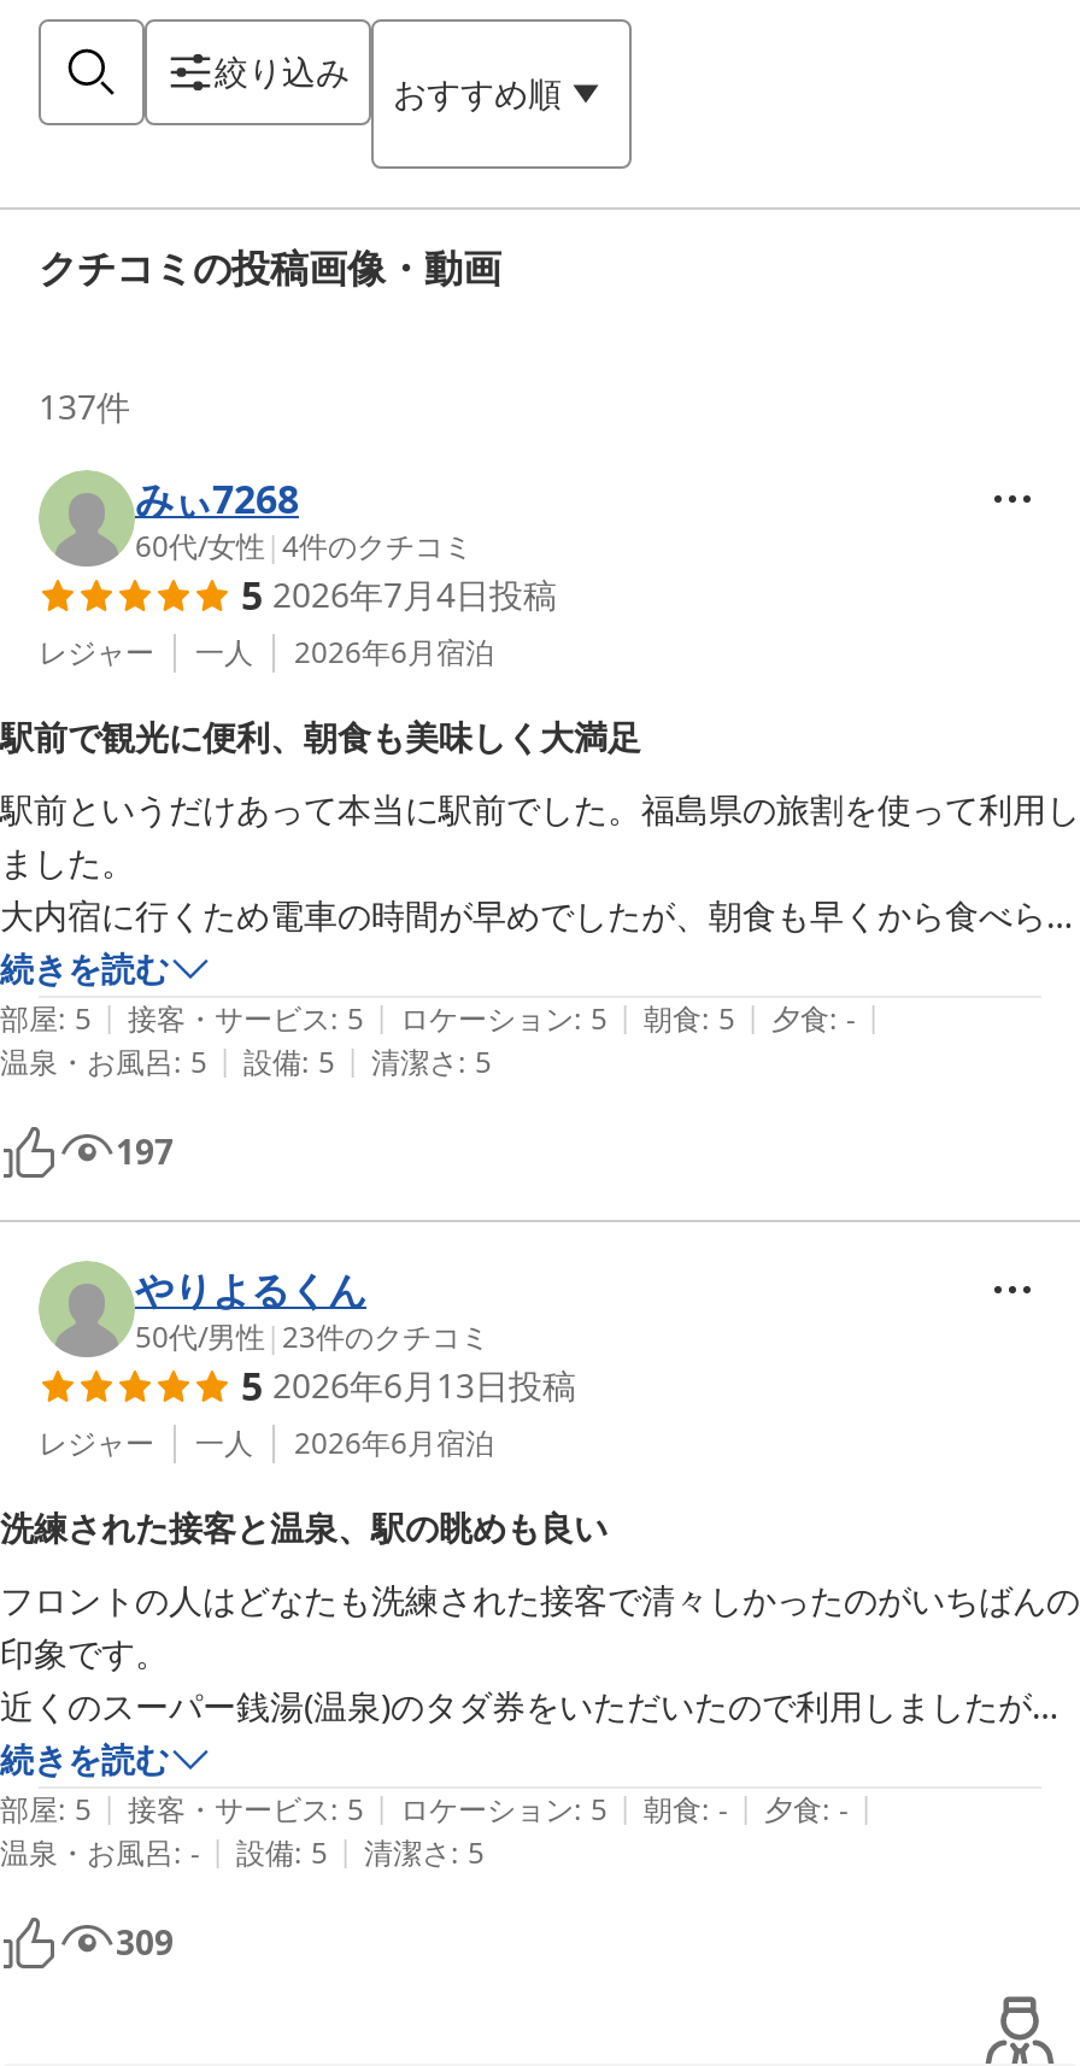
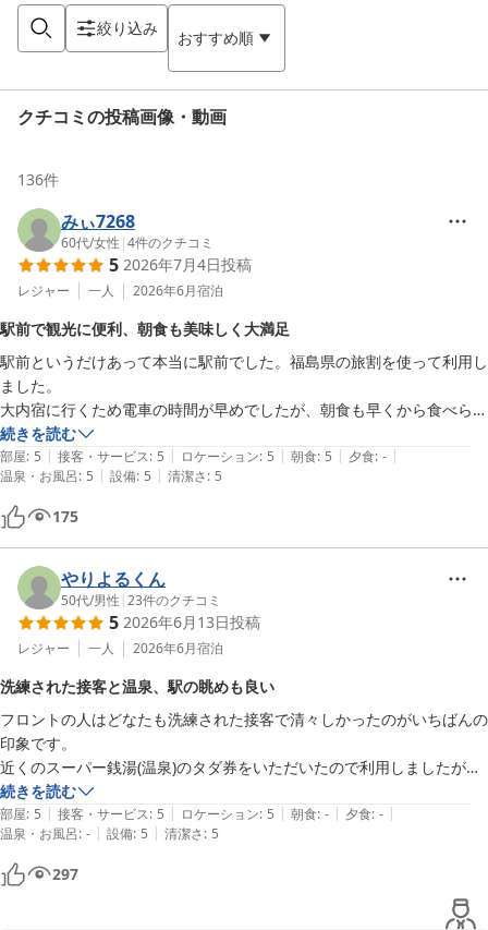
- 137件
+ 136件

- 197
+ 175

- 309
+ 297
